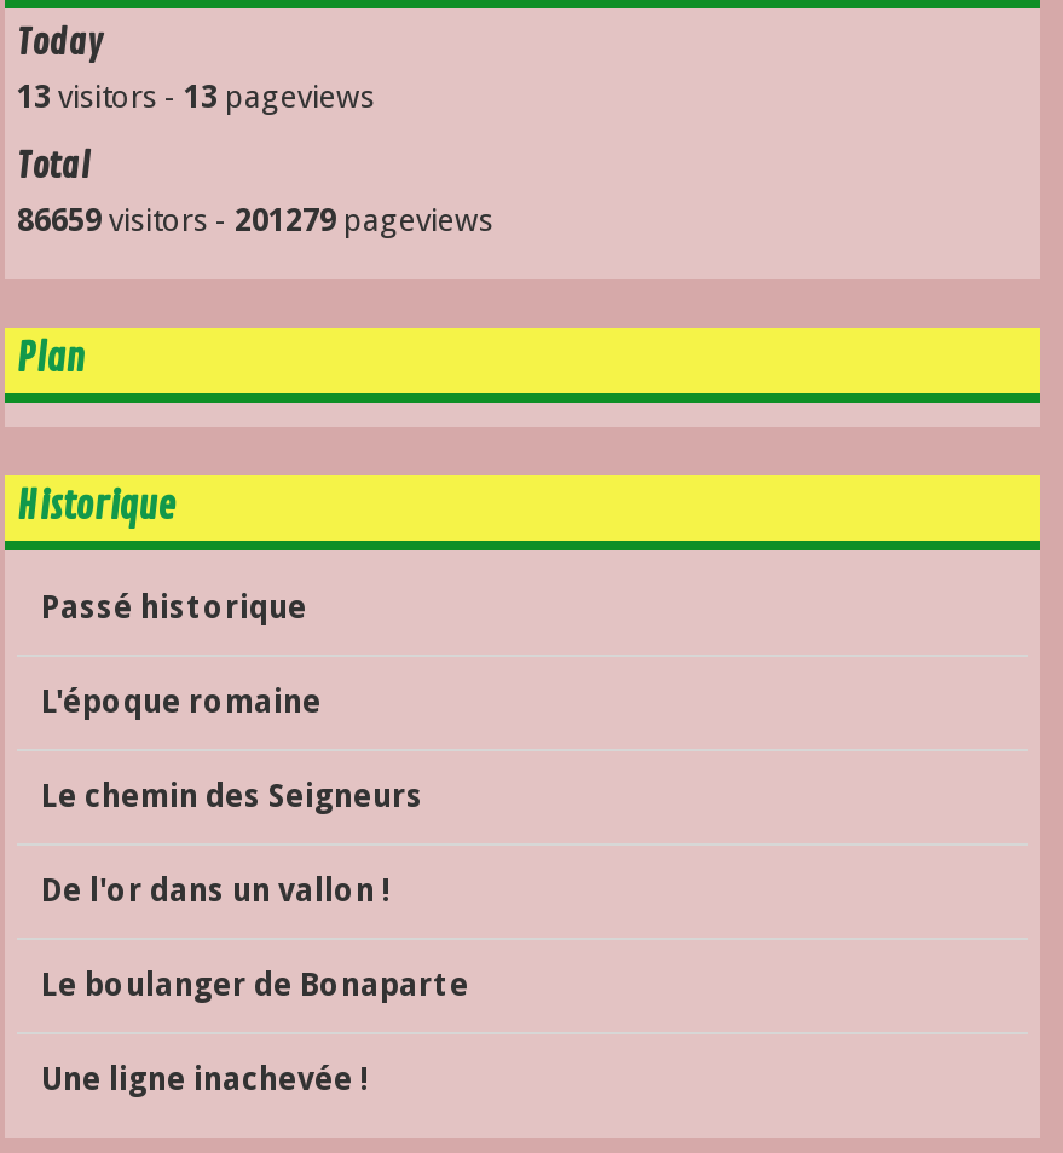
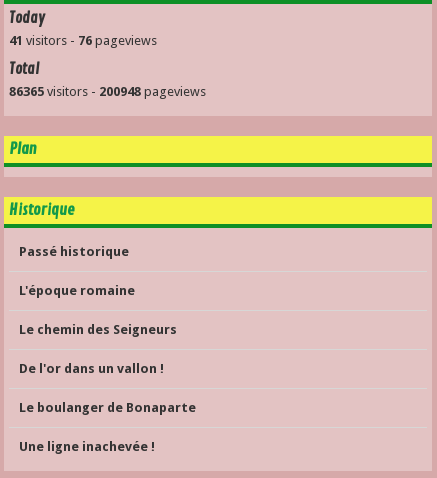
- 13 visitors - 13 pageviews
+ 41 visitors - 76 pageviews

- 86659 visitors - 201279 pageviews
+ 86365 visitors - 200948 pageviews
